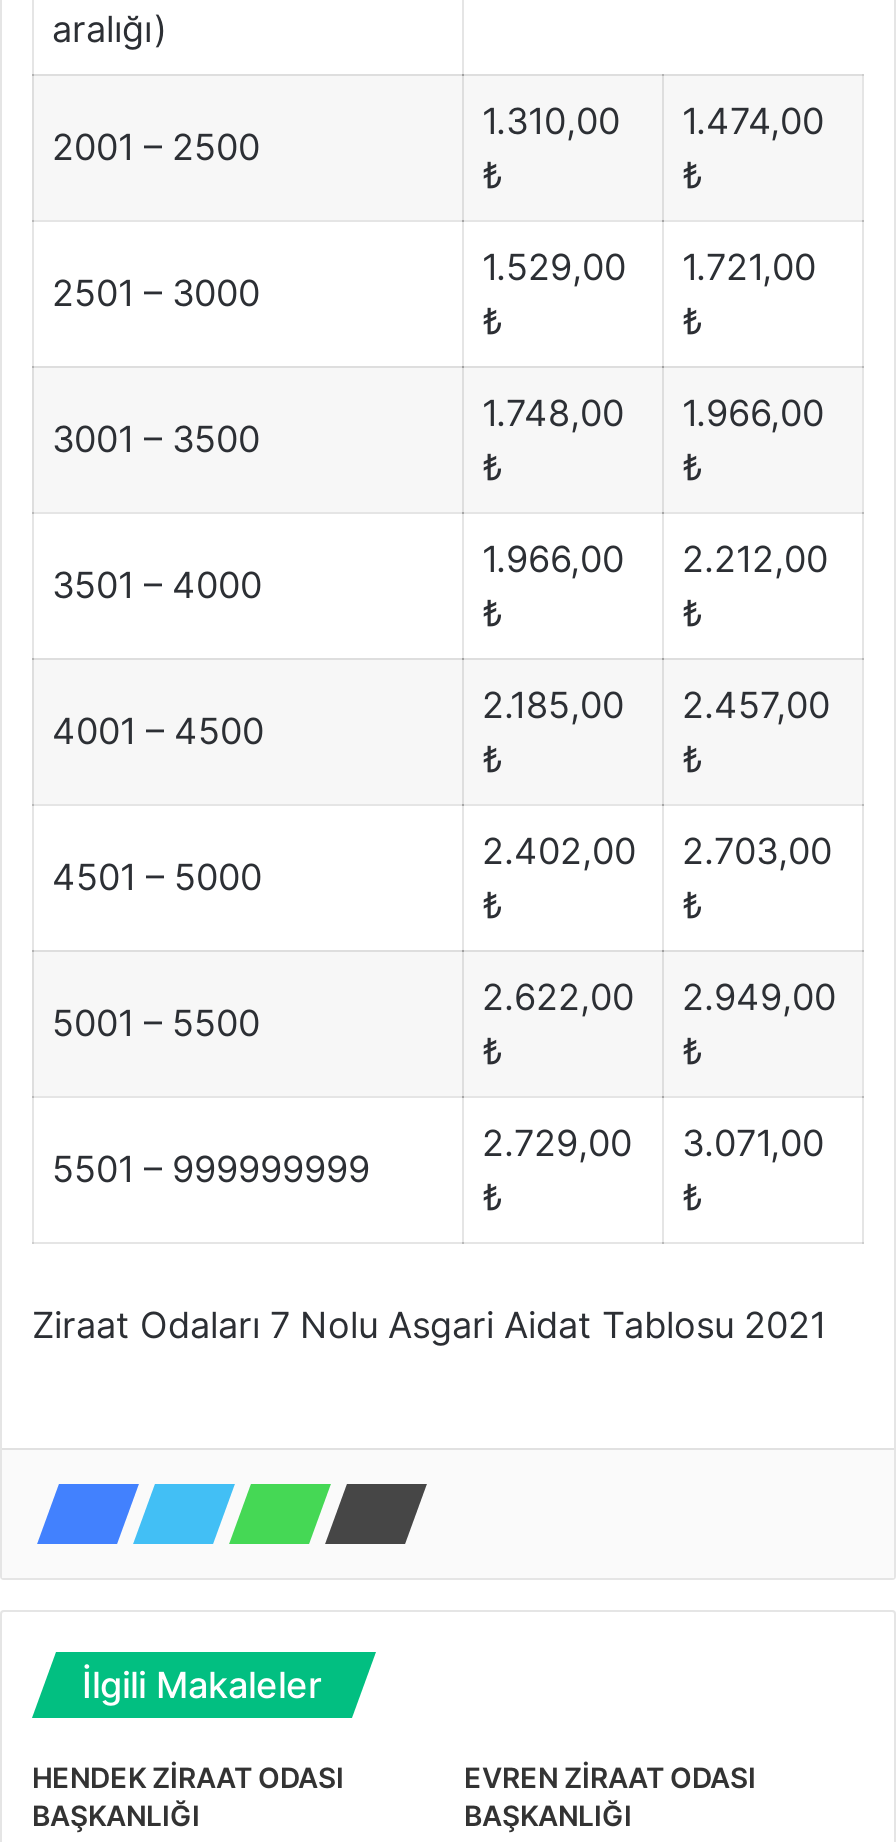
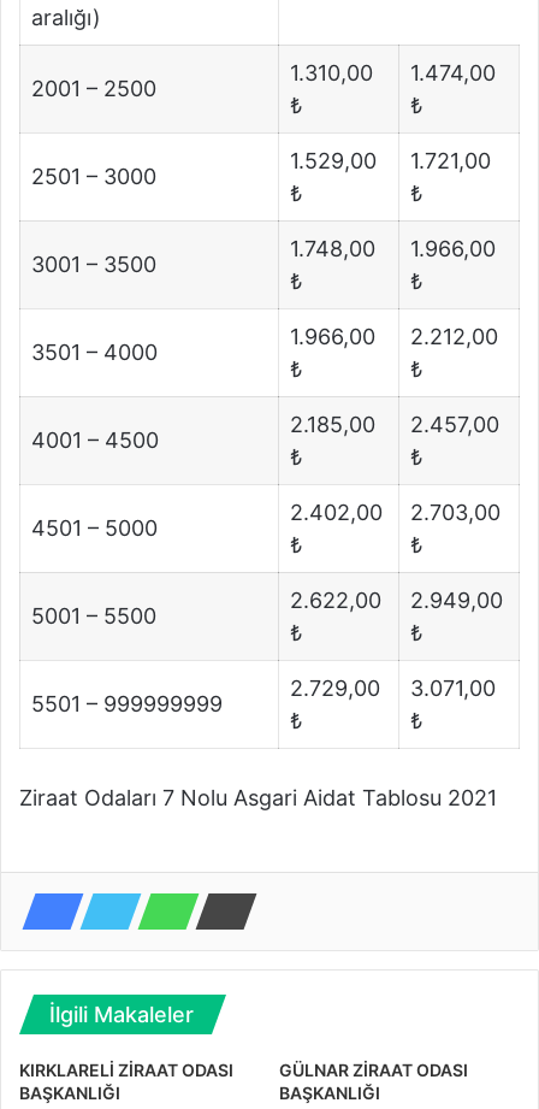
- HENDEK ZİRAAT ODASI
+ KIRKLARELİ ZİRAAT ODASI

- EVREN ZİRAAT ODASI
+ GÜLNAR ZİRAAT ODASI
